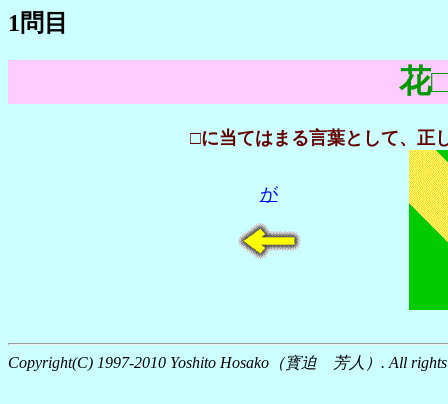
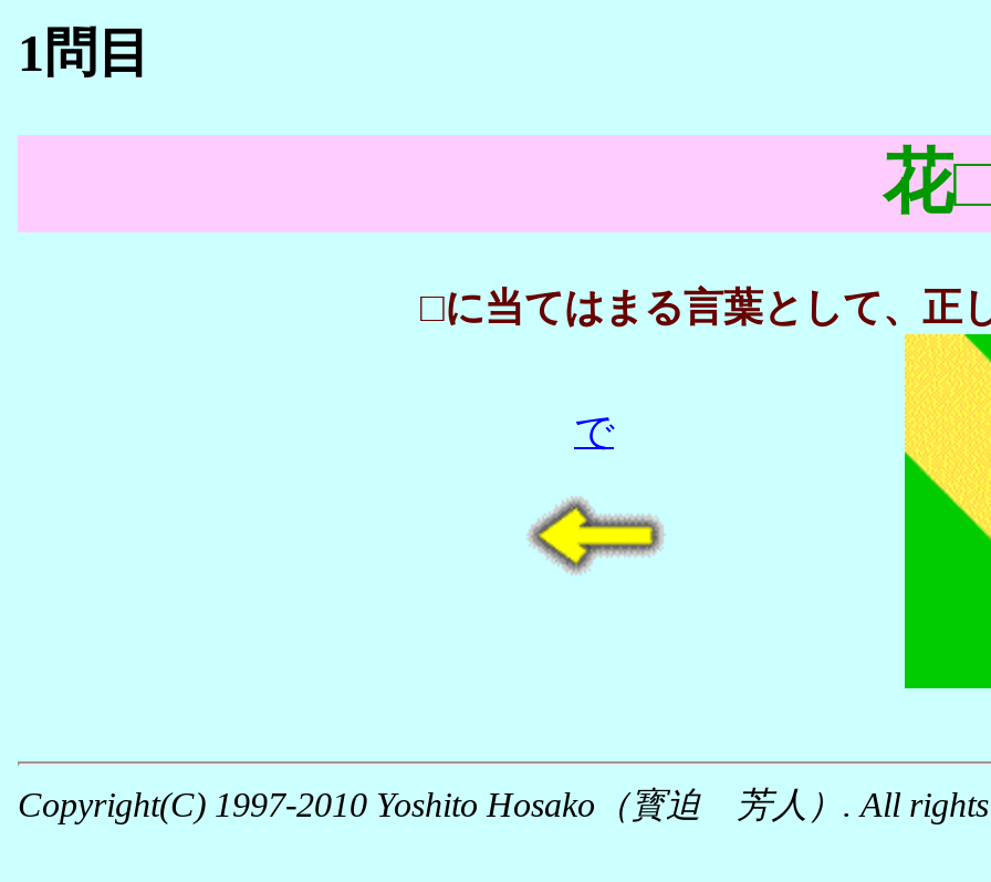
- が
+ で
